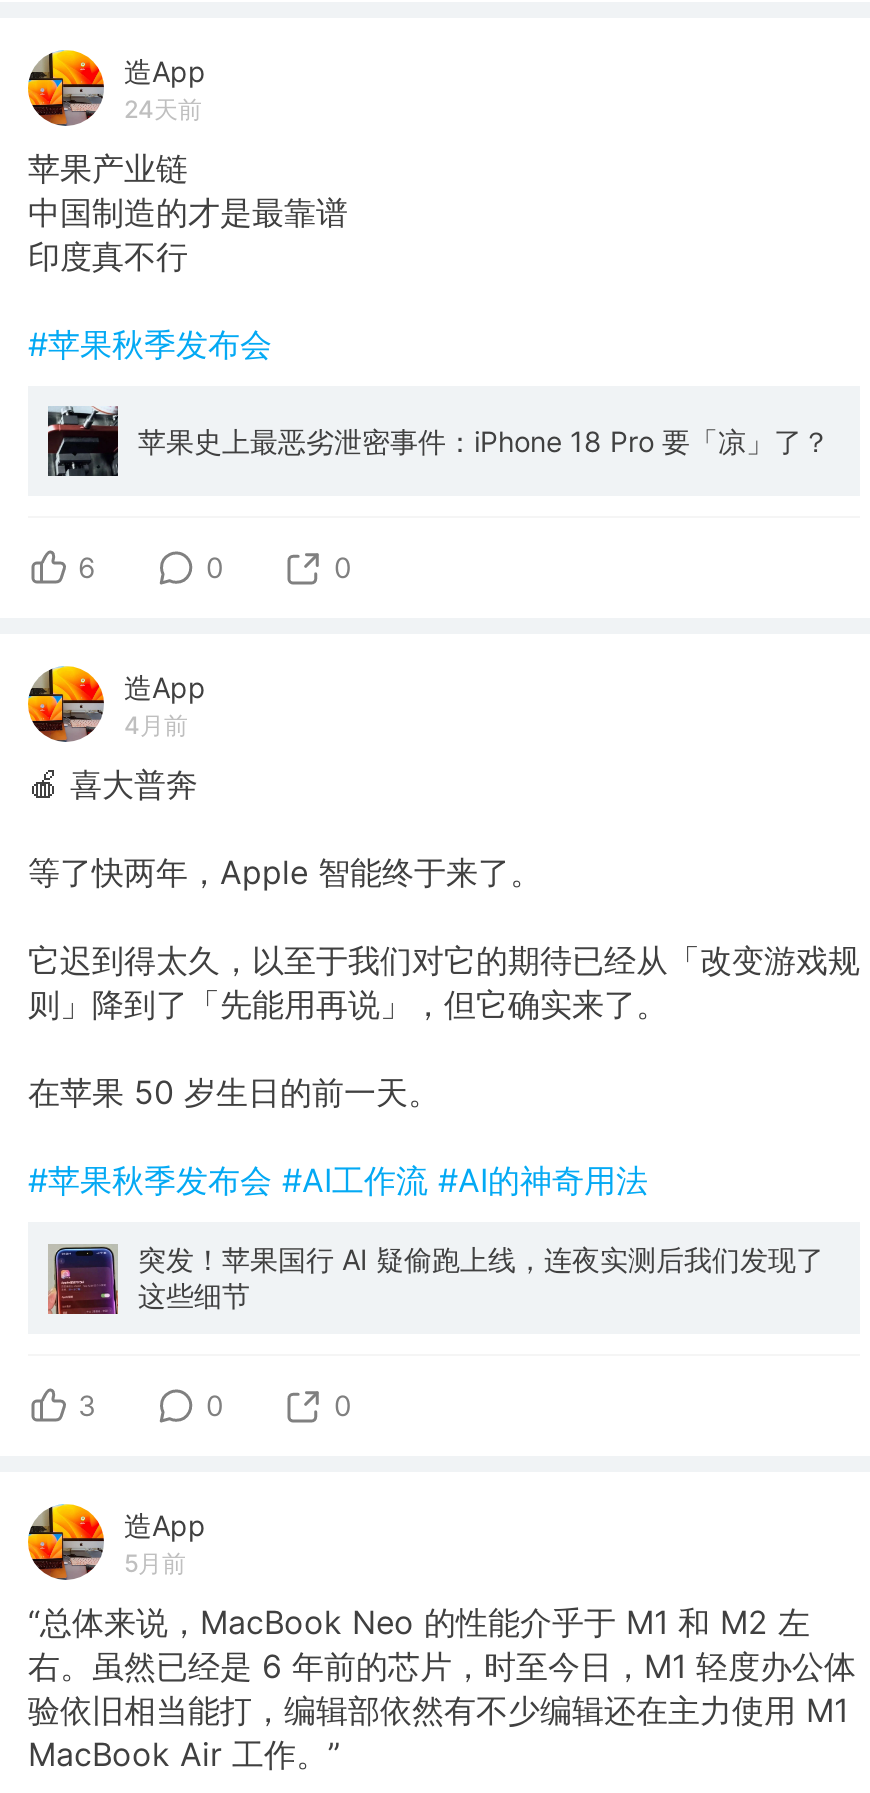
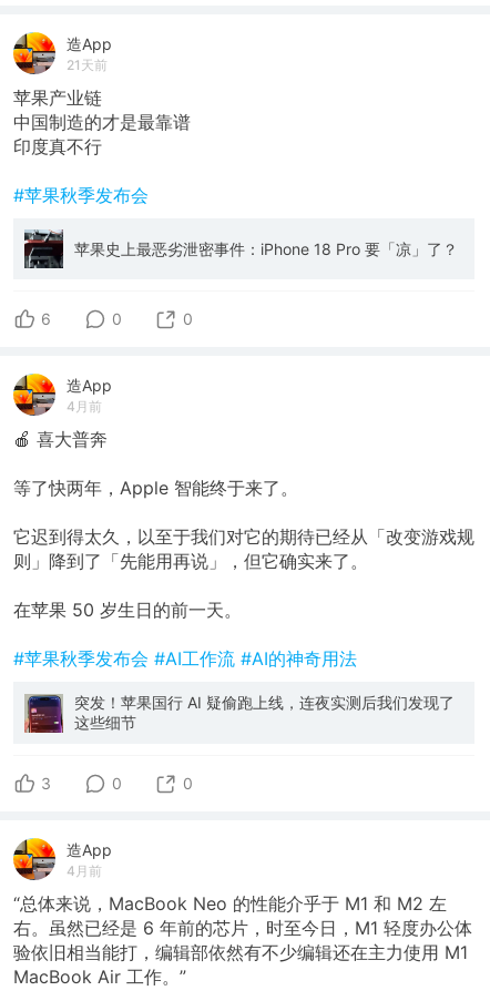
- 24天前
+ 21天前

- 5月前
+ 4月前
